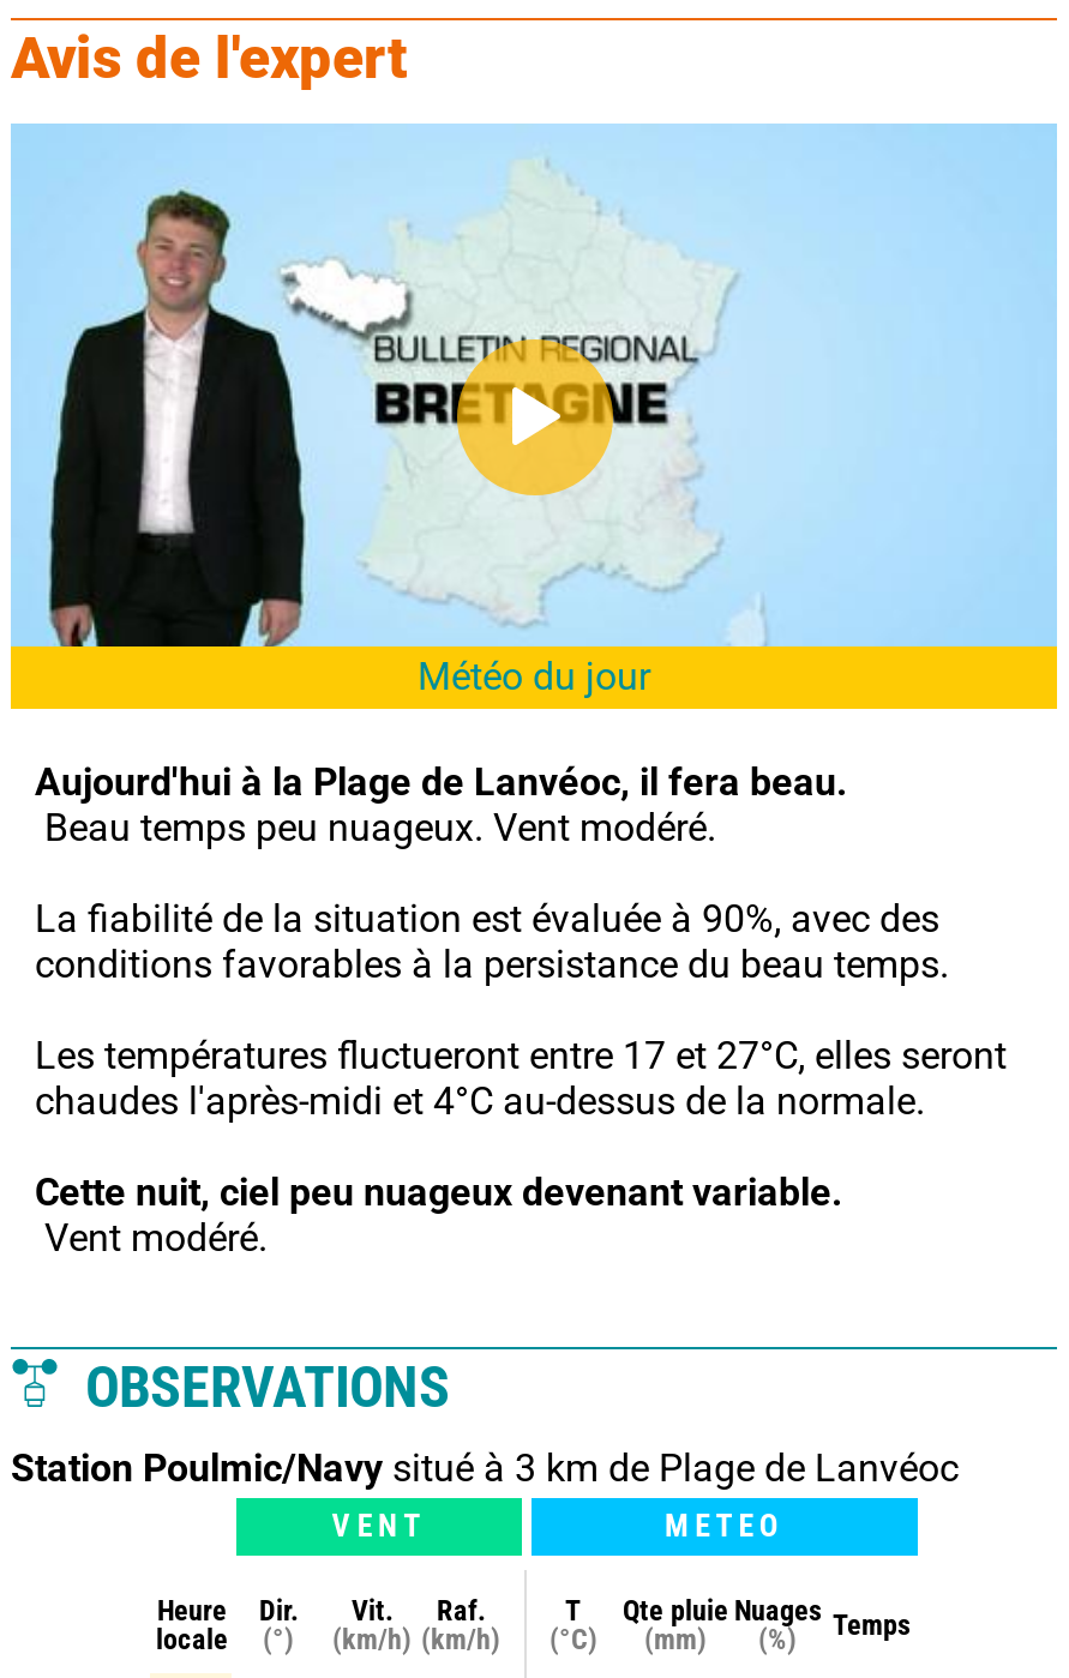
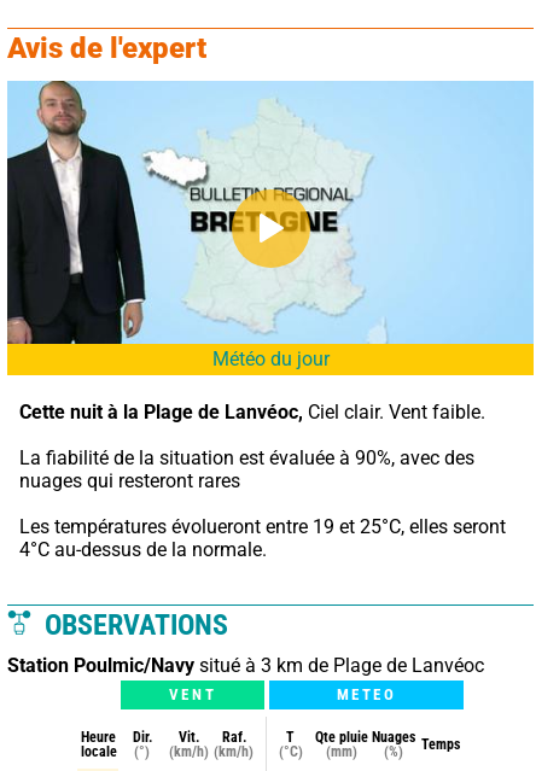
- [image]
+ [image]

- Aujourd'hui à la Plage de Lanvéoc, il fera beau.
- Beau temps peu nuageux. Vent modéré.
+ Cette nuit à la Plage de Lanvéoc, Ciel clair. Vent faible.

- conditions favorables à la persistance du beau temps.
- Les températures fluctueront entre 17 et 27°C, elles seront
- chaudes l'après-midi et 4°C au-dessus de la normale.
- Cette nuit, ciel peu nuageux devenant variable.
- Vent modéré.
+ nuages qui resteront rares
+ Les températures évolueront entre 19 et 25°C, elles seront
+ 4°C au-dessus de la normale.
